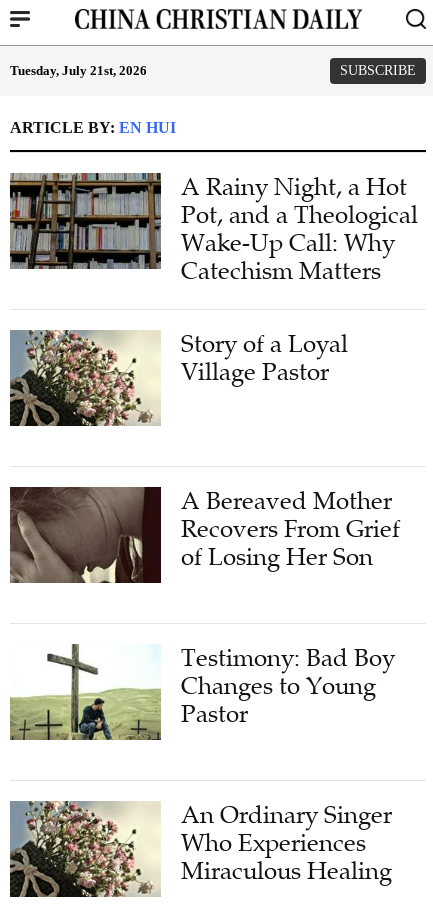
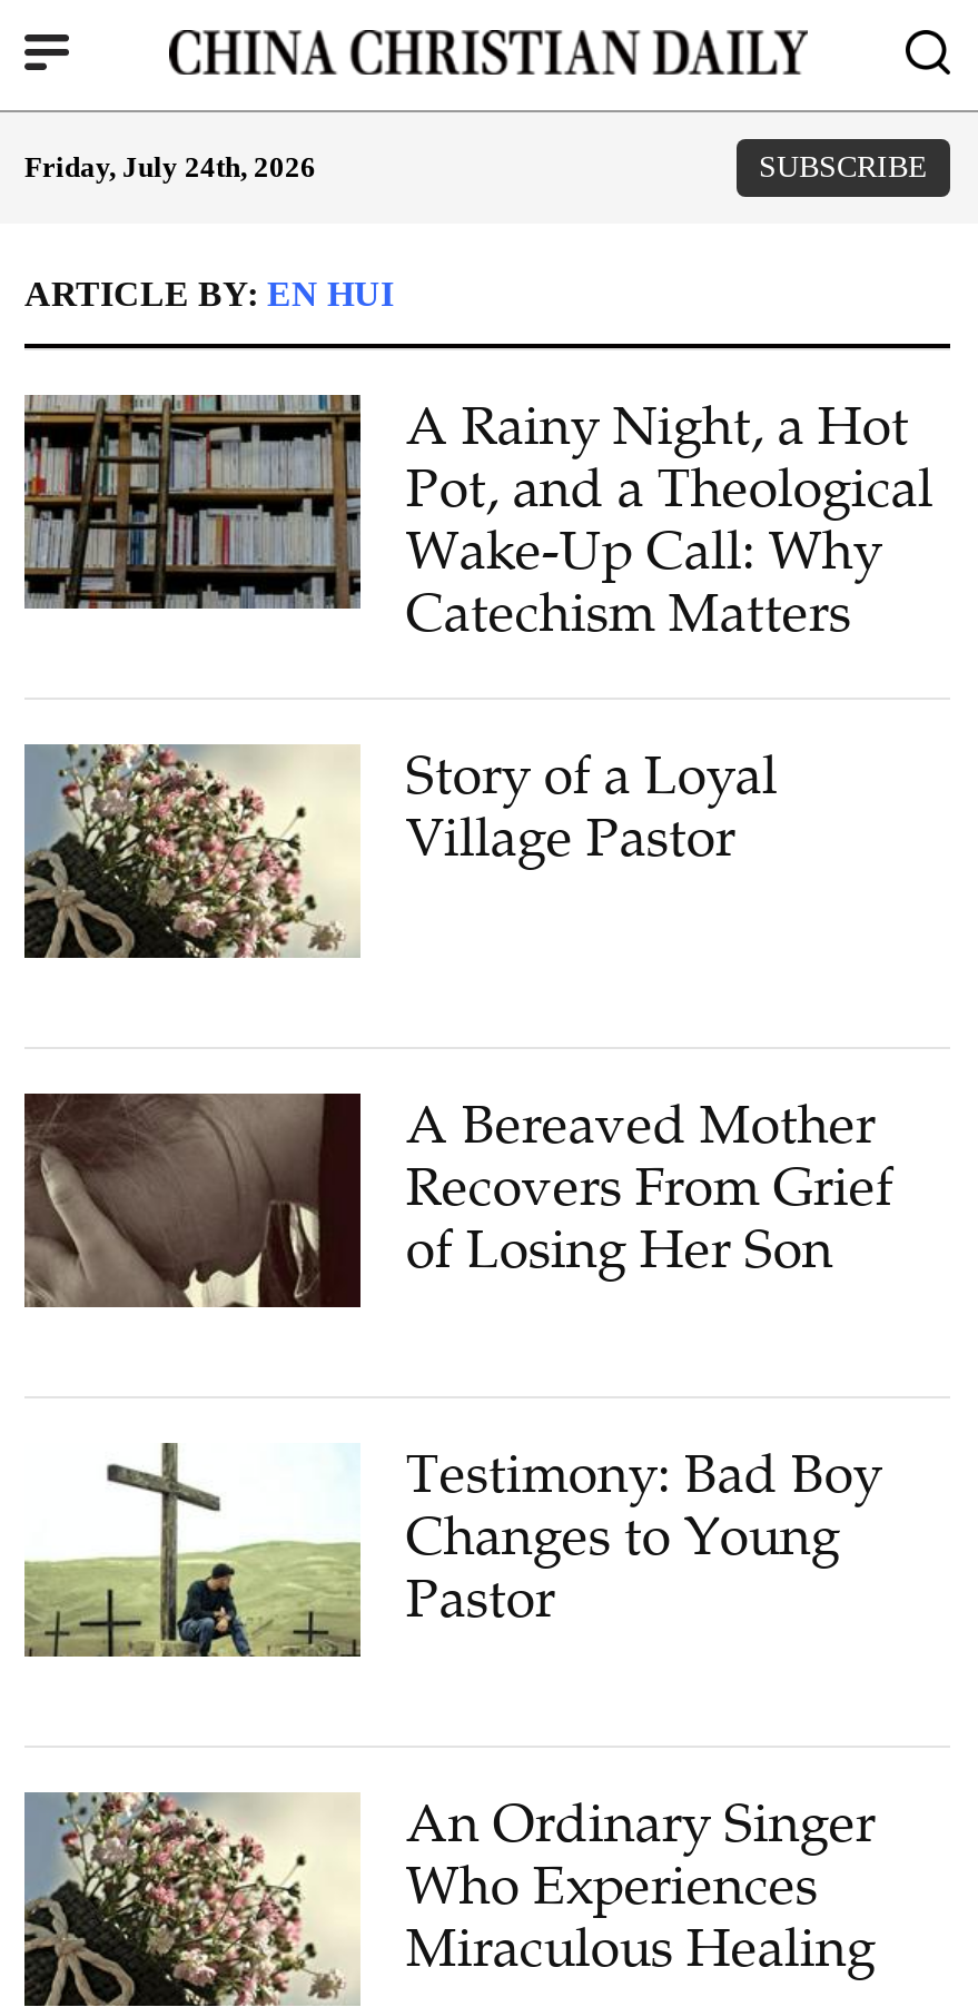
- Tuesday, July 21st, 2026
+ Friday, July 24th, 2026
